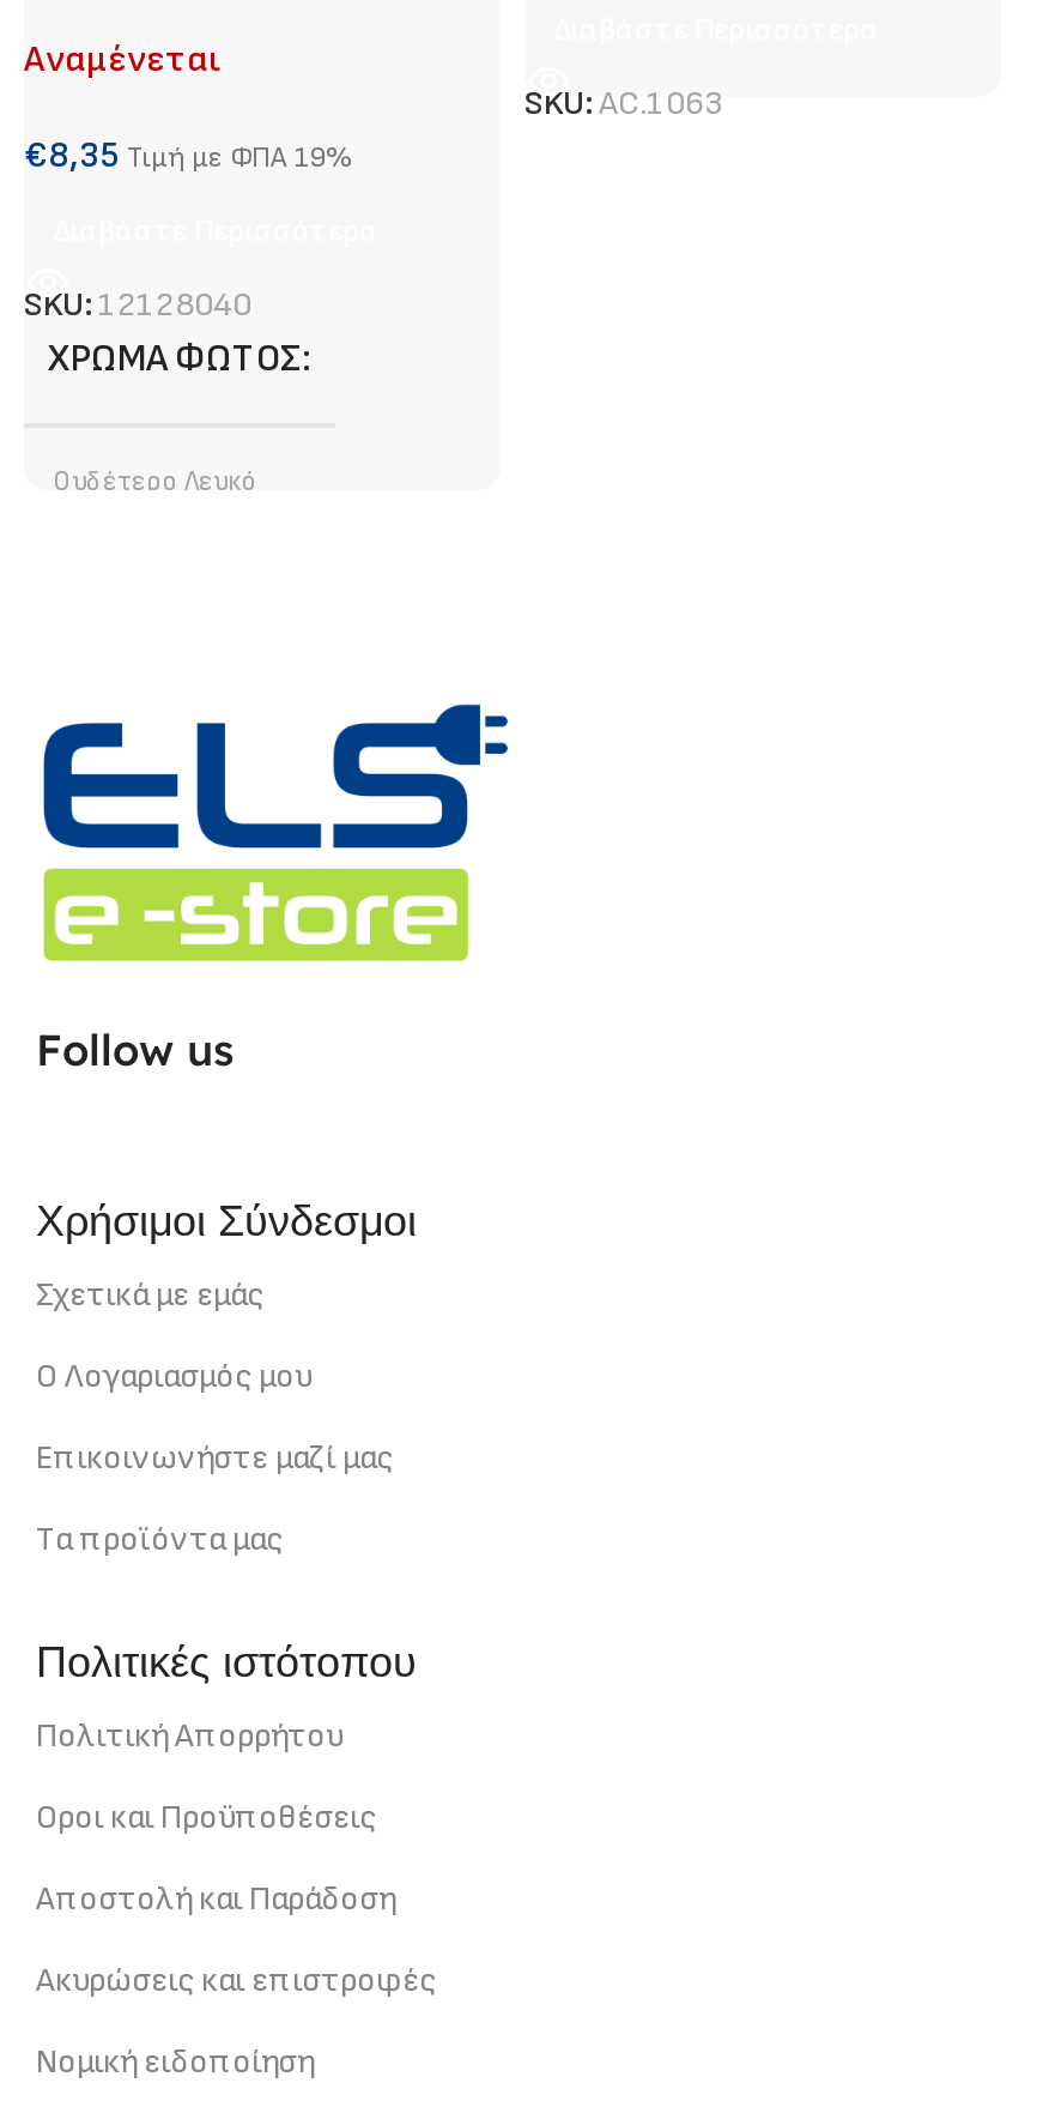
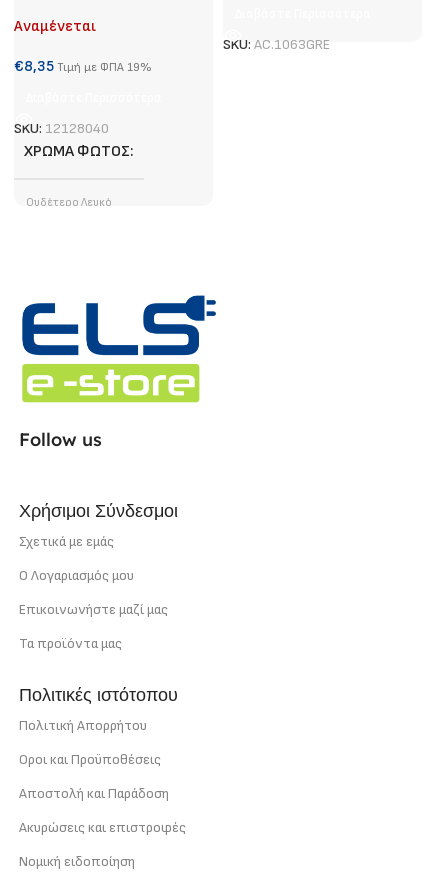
- SKU: AC.1063
+ SKU: AC.1063GRE
